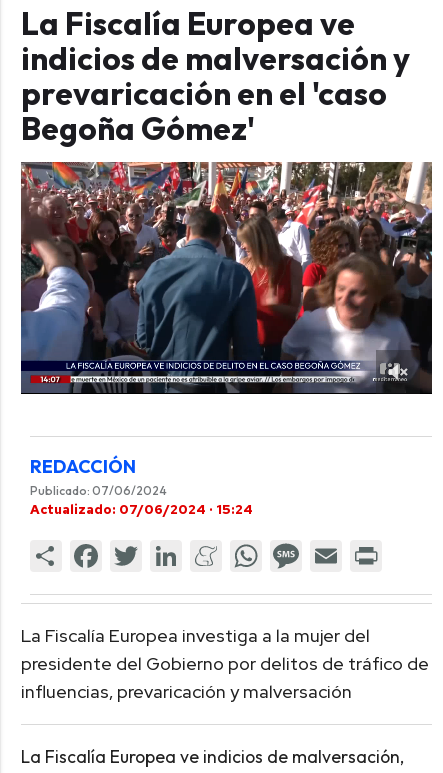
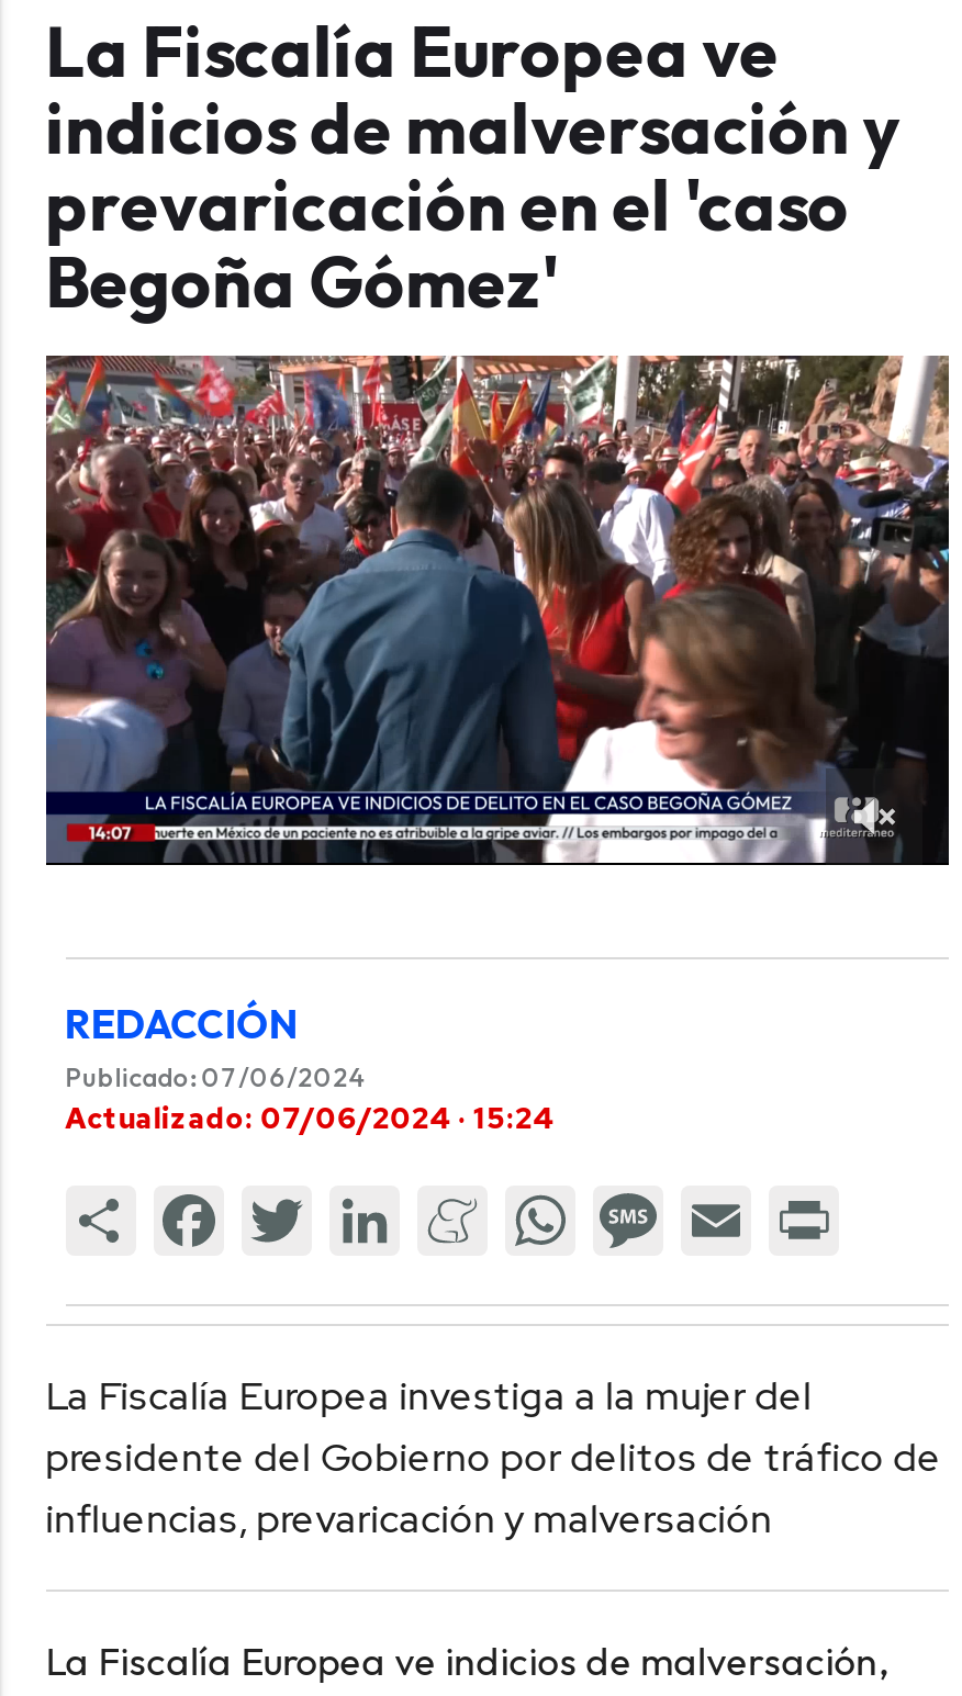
- [image]
+ [image]
